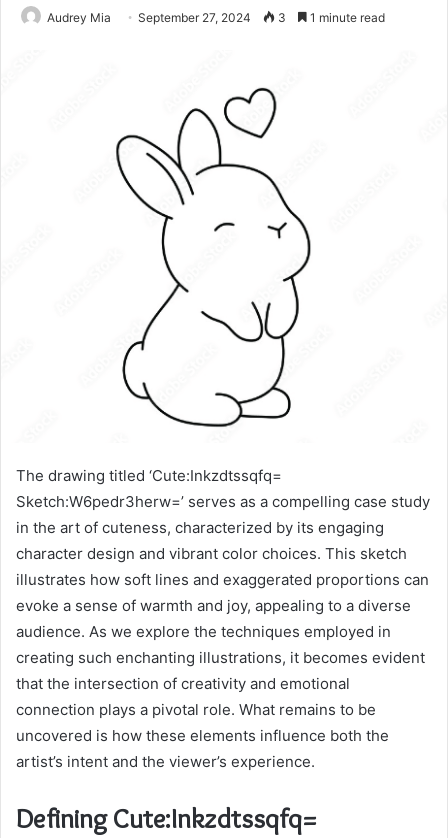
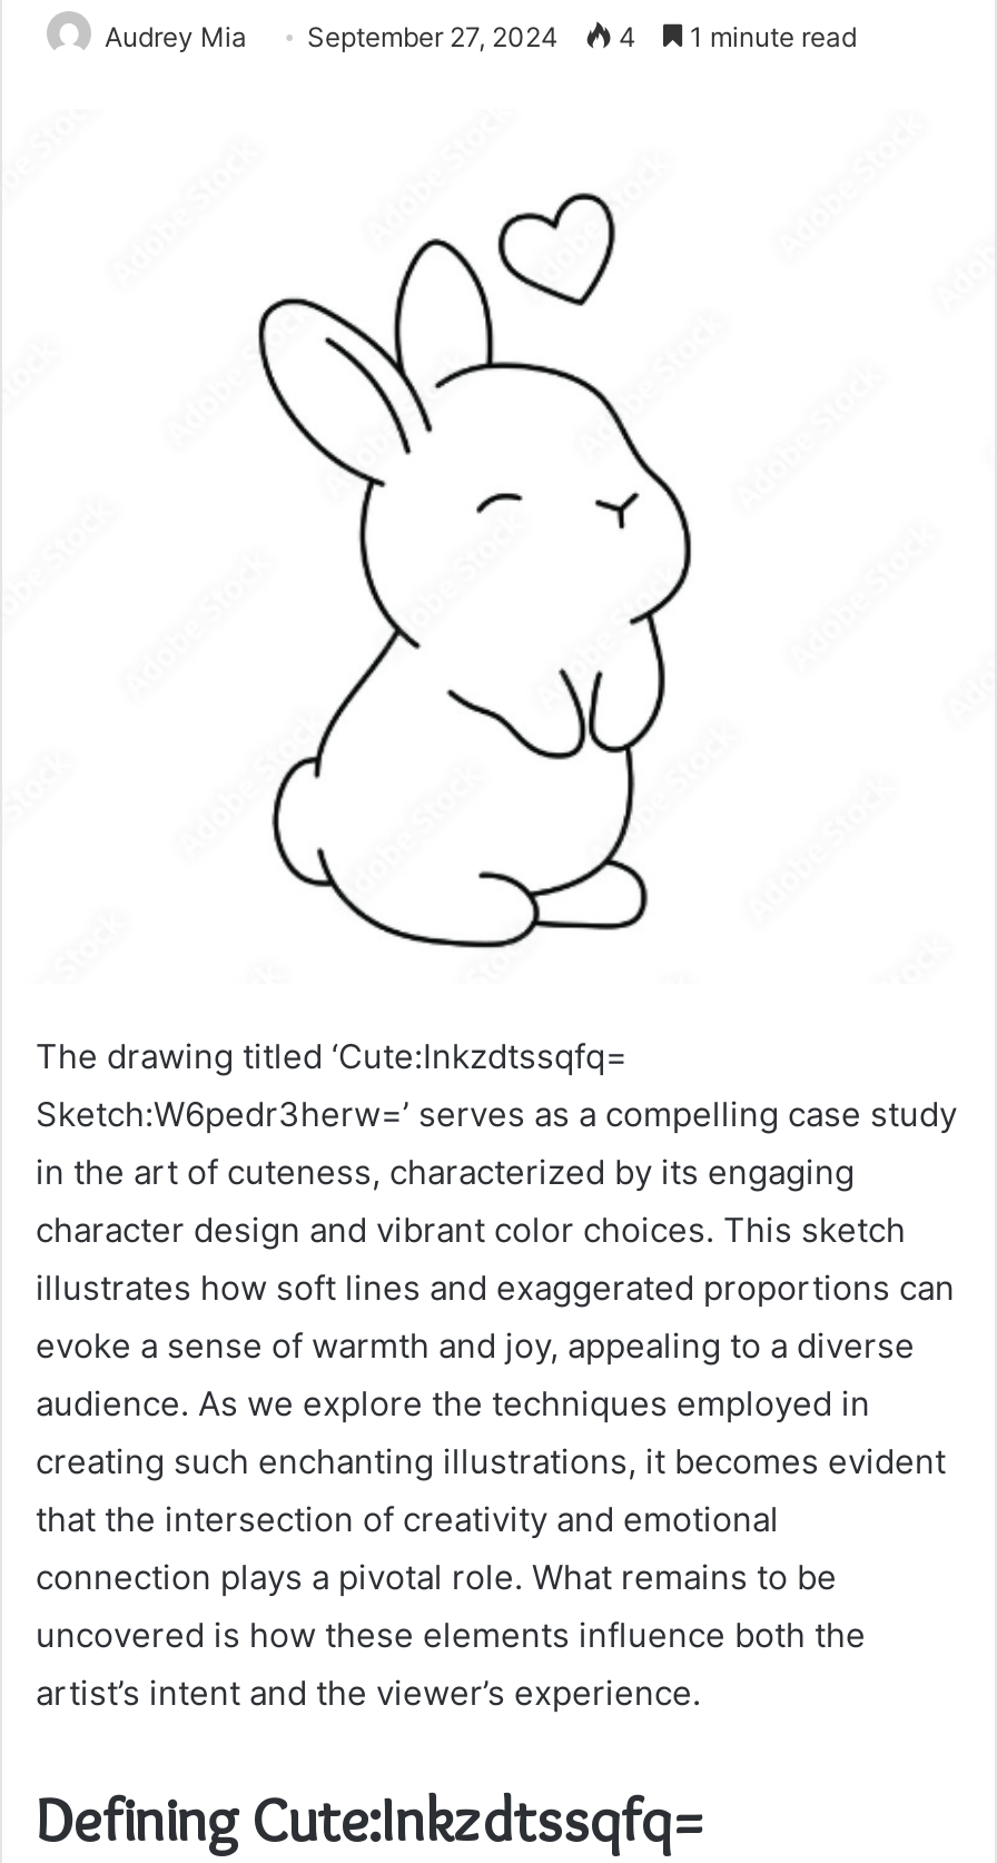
- Audrey Mia September 27, 2024 3 1 minute read
+ Audrey Mia September 27, 2024 4 1 minute read
